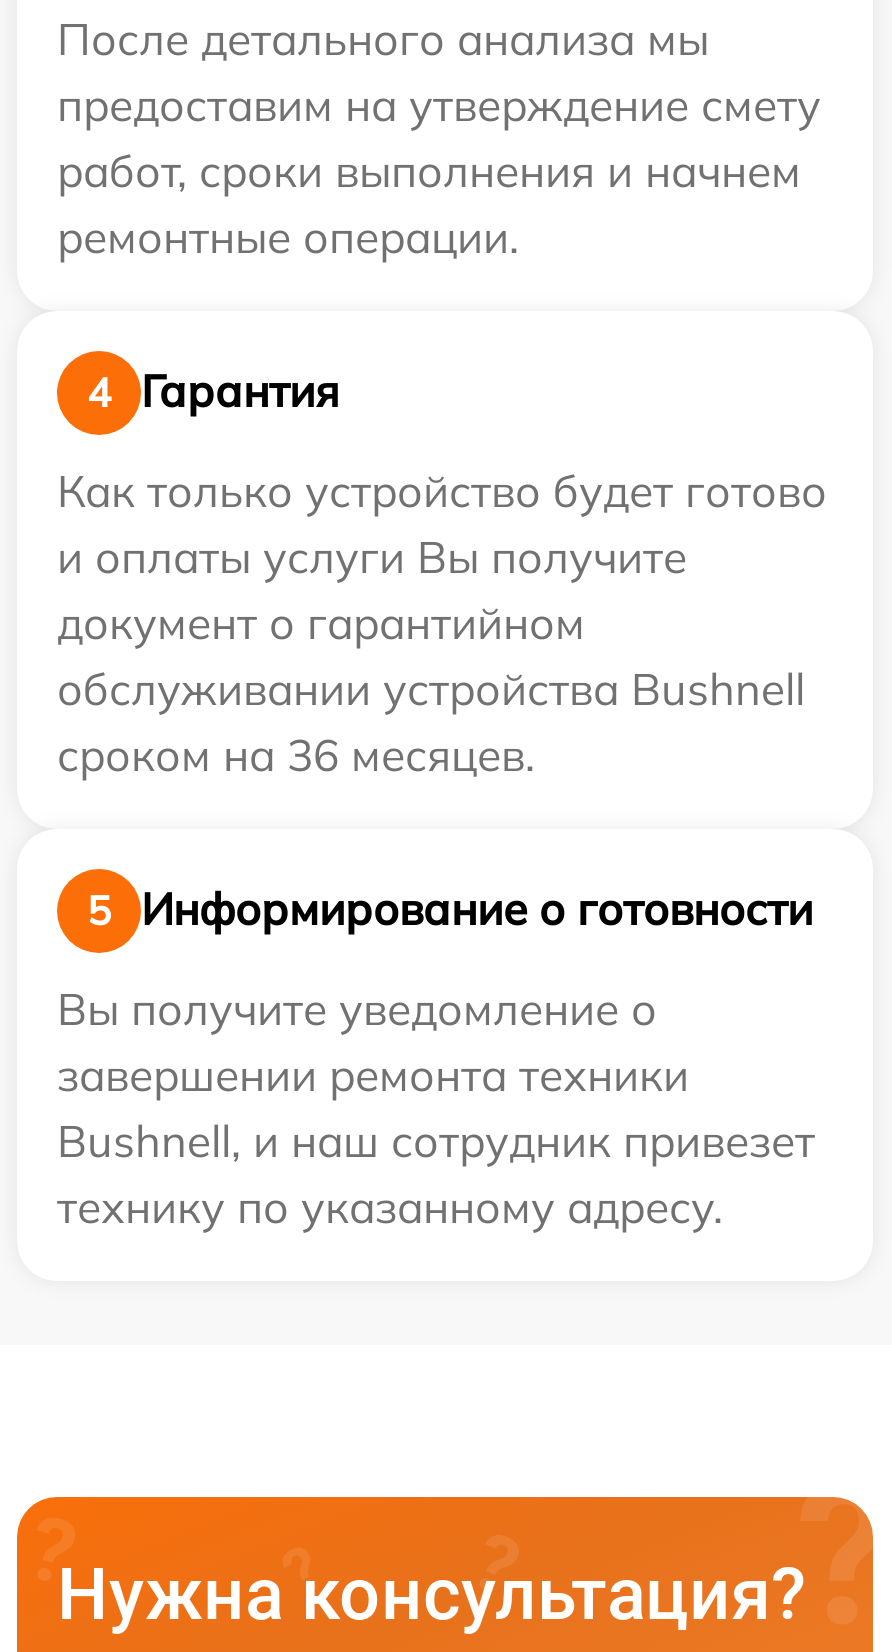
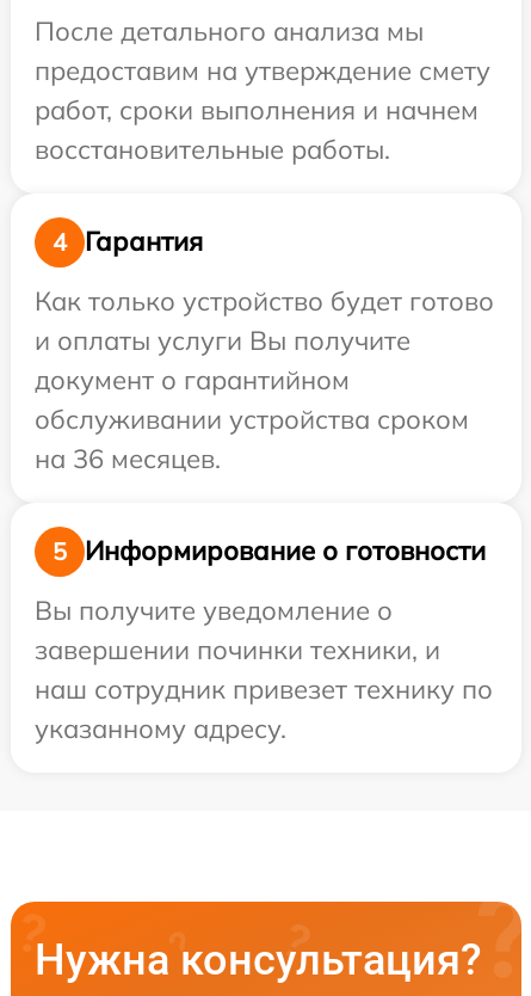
- ремонтные операции.
+ восстановительные работы.

- обслуживании устройства Bushnell
- сроком на 36 месяцев.
+ обслуживании устройства сроком
+ на 36 месяцев.

- завершении ремонта техники
- Bushnell, и наш сотрудник привезет
- технику по указанному адресу.
+ завершении починки техники, и
+ наш сотрудник привезет технику по
+ указанному адресу.
